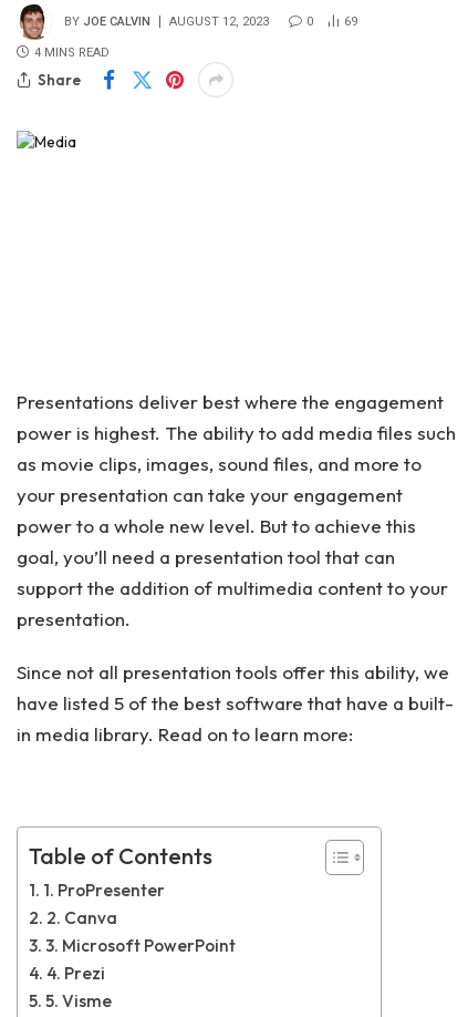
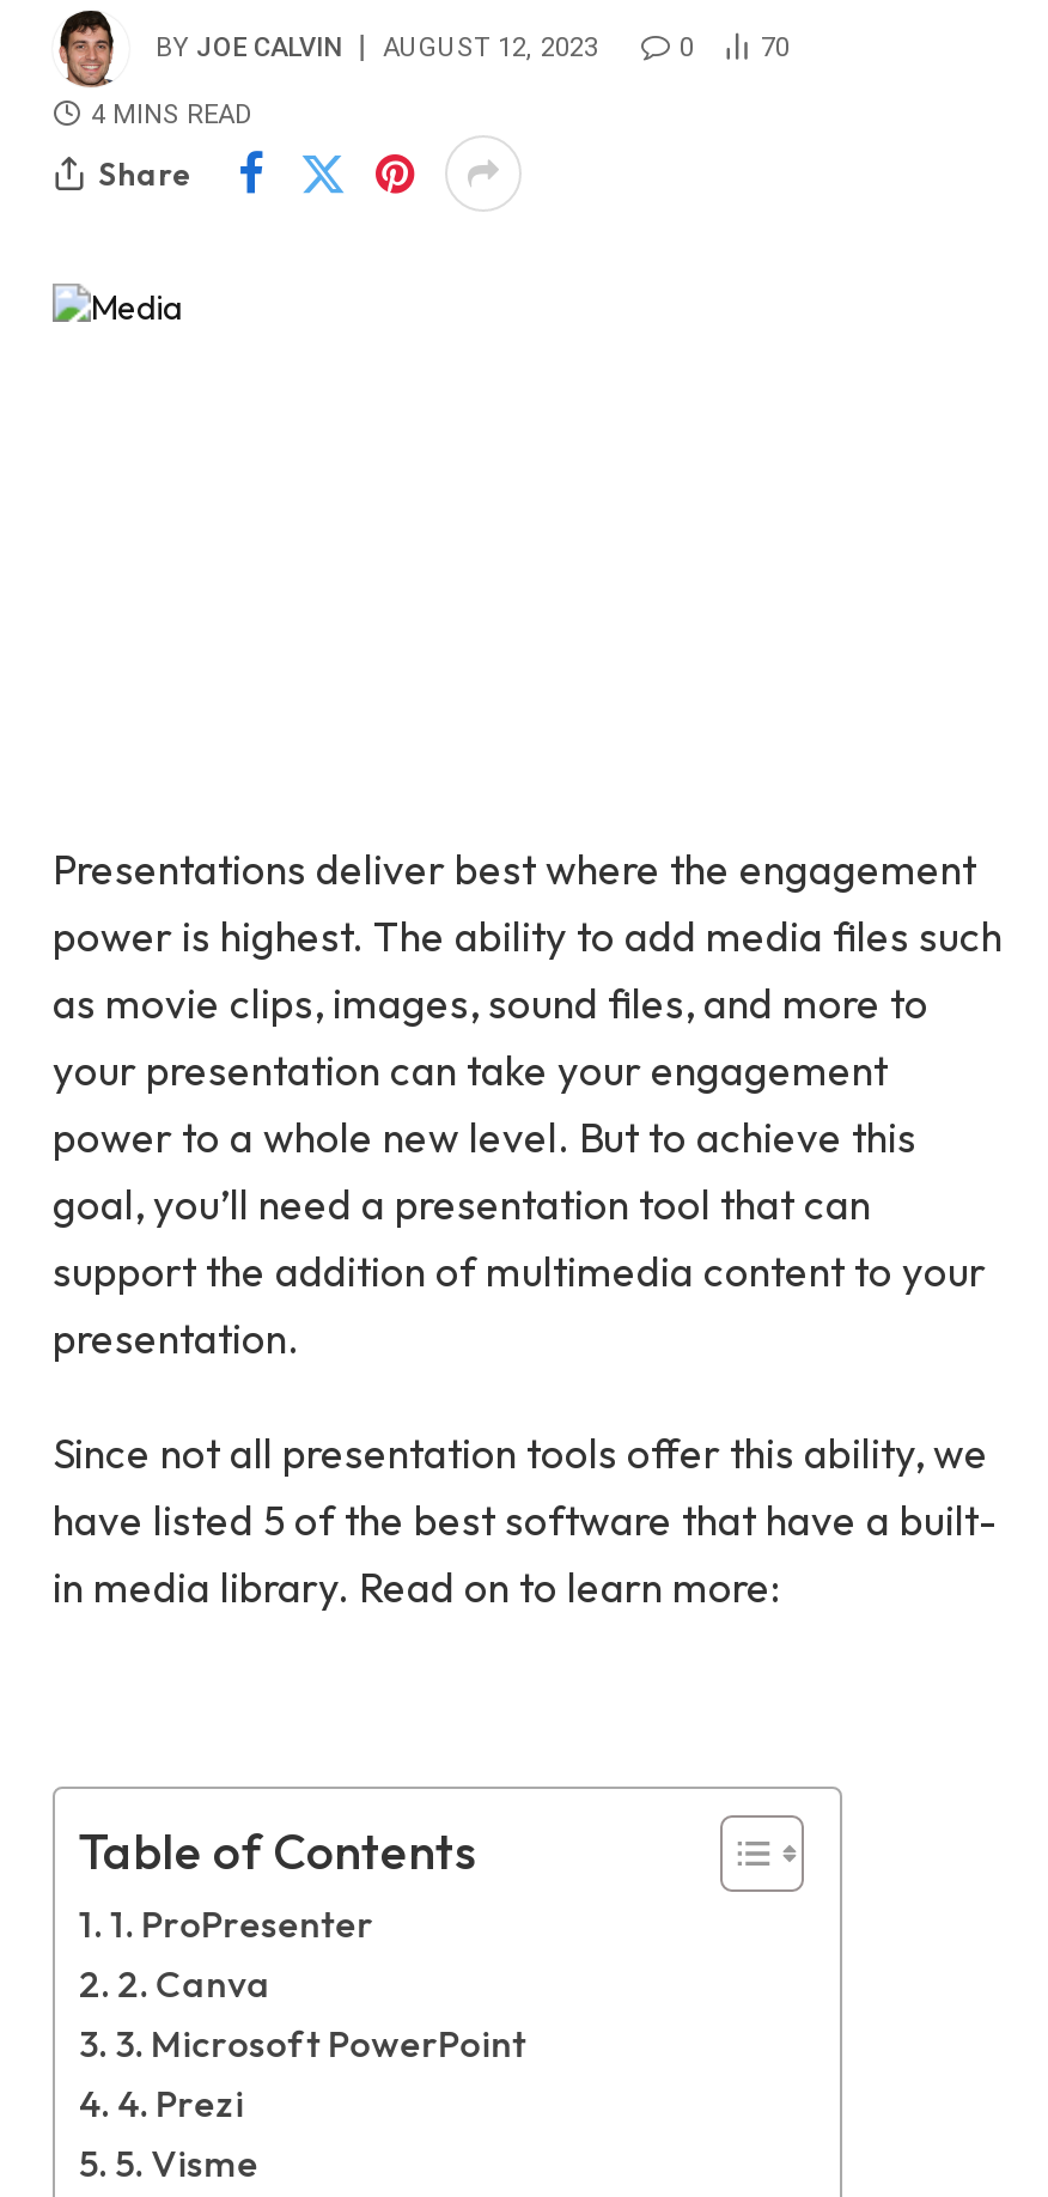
- 69
+ 70
